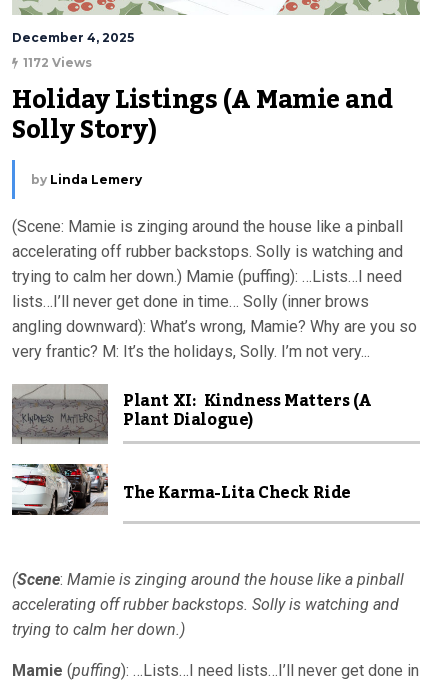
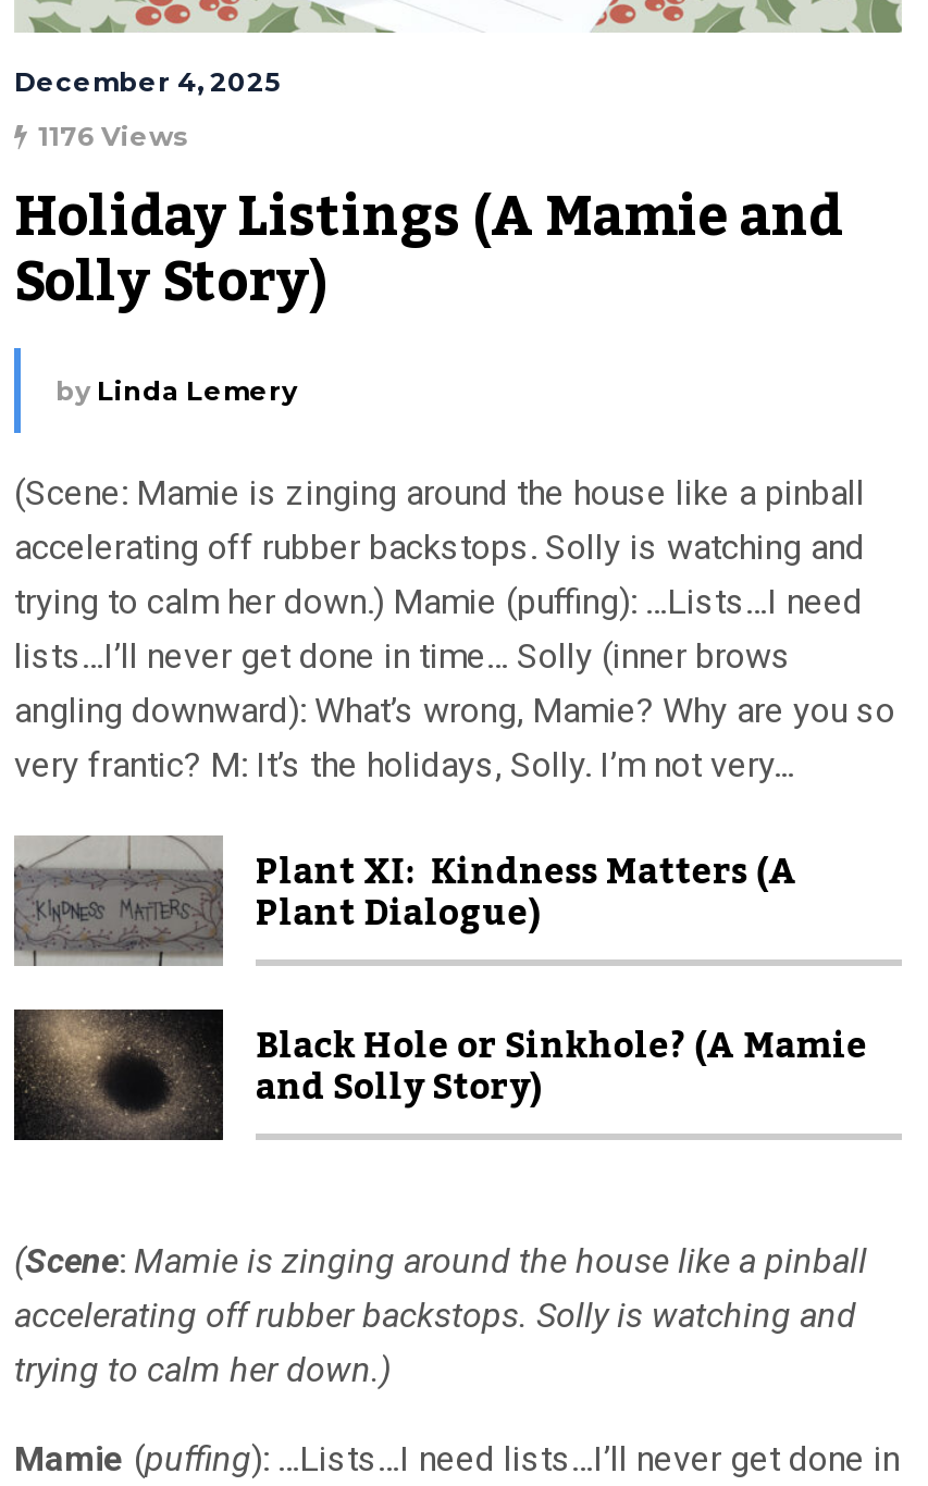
- 1172 Views
+ 1176 Views

- [image]
- The Karma-Lita Check Ride
+ [image]
+ Black Hole or Sinkhole? (A Mamie
+ and Solly Story)
